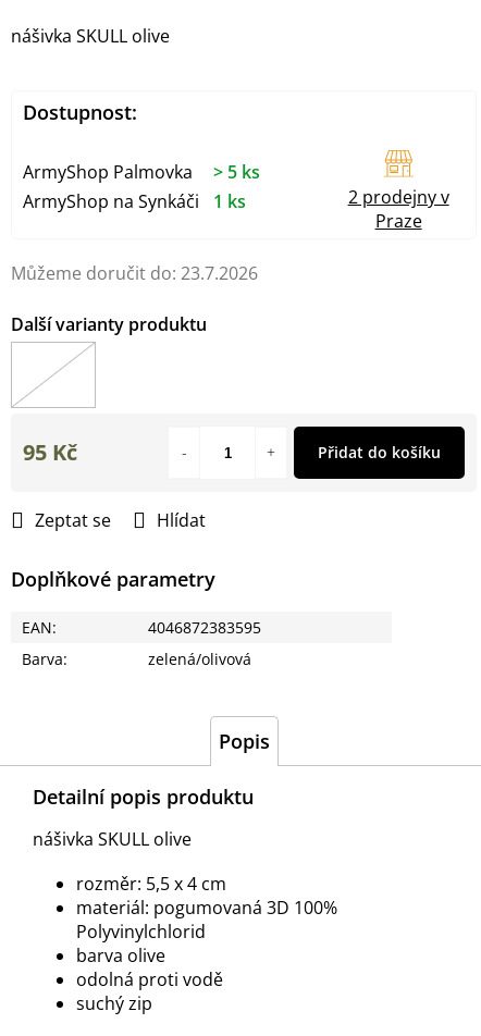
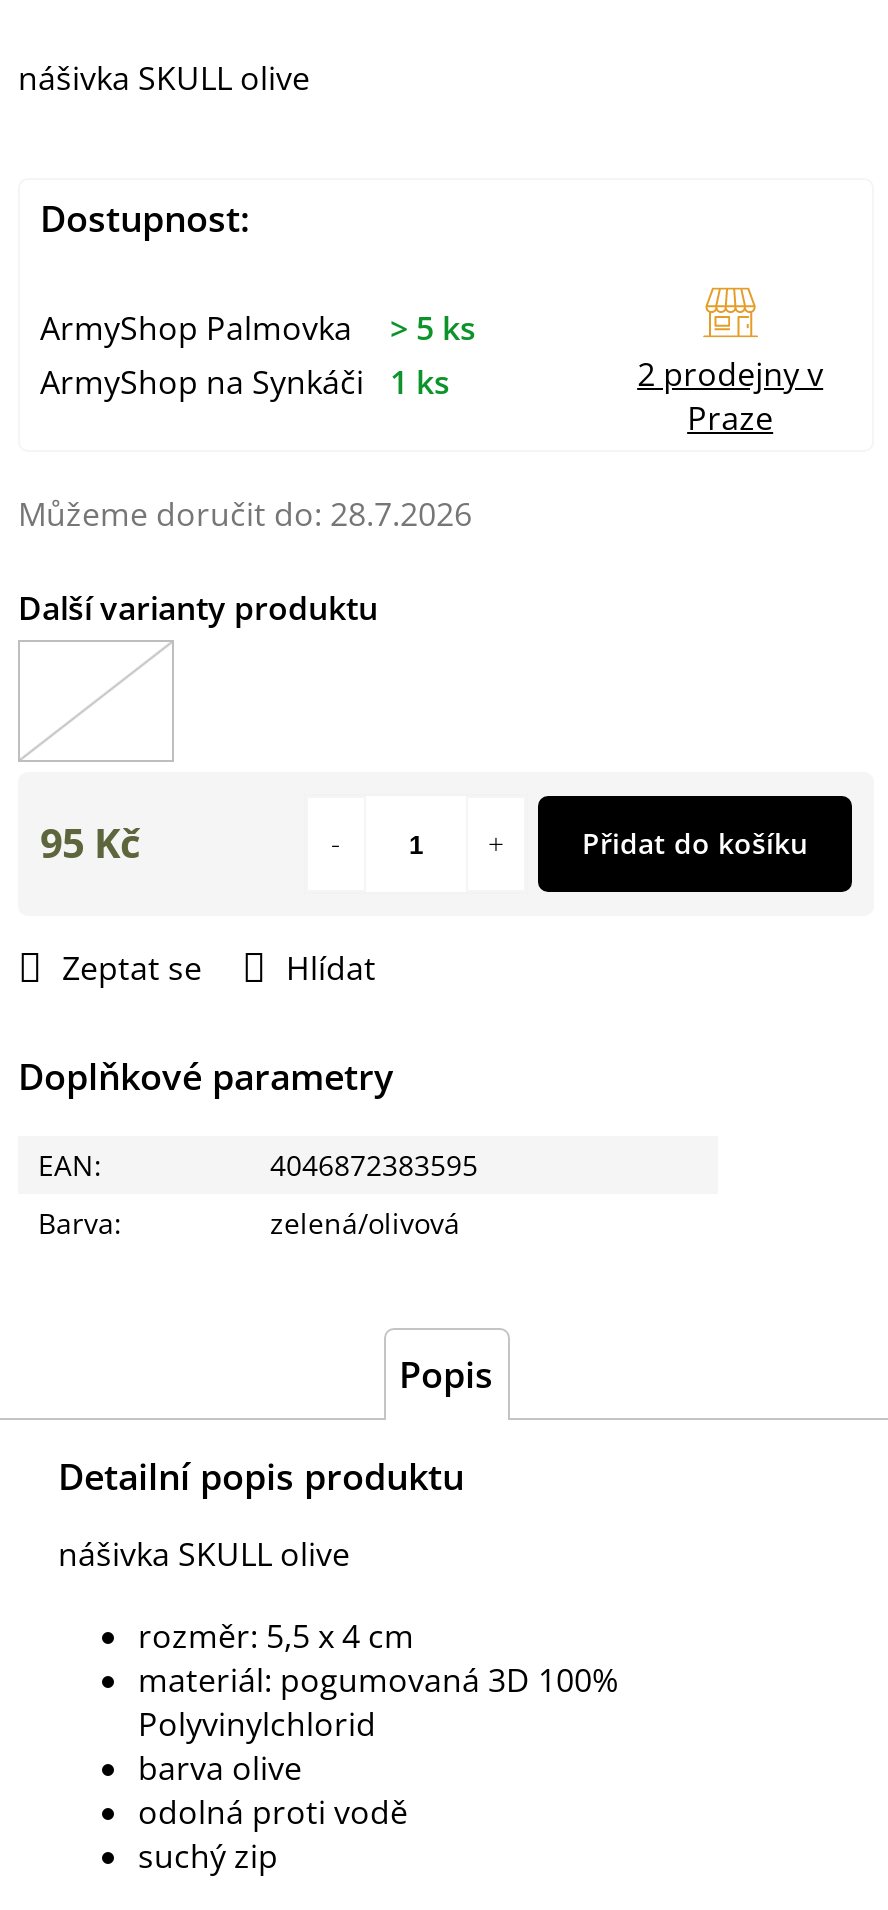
- Můžeme doručit do: 23.7.2026
+ Můžeme doručit do: 28.7.2026
